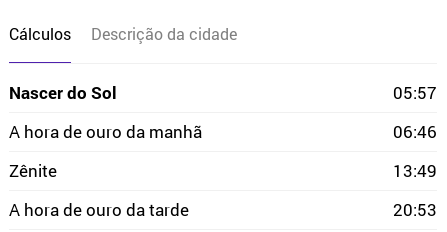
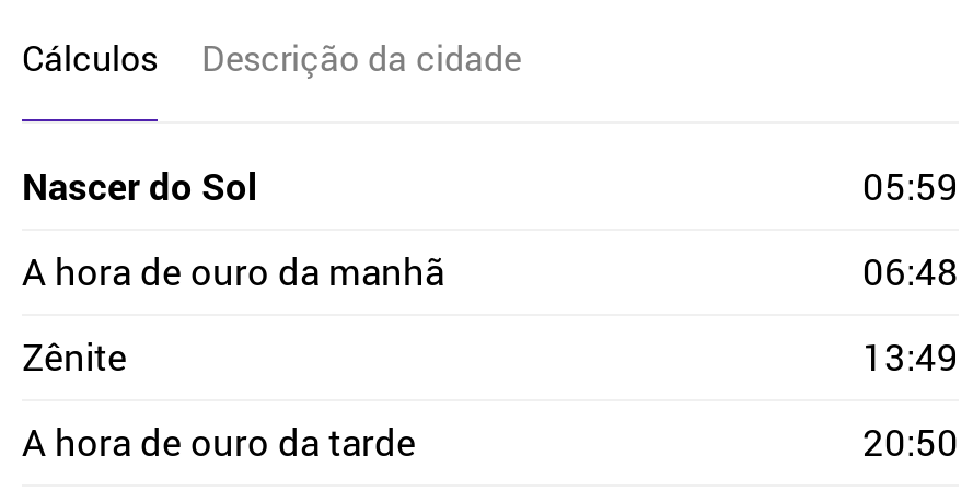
- 05:57
+ 05:59

- 06:46
+ 06:48

- 20:53
+ 20:50
